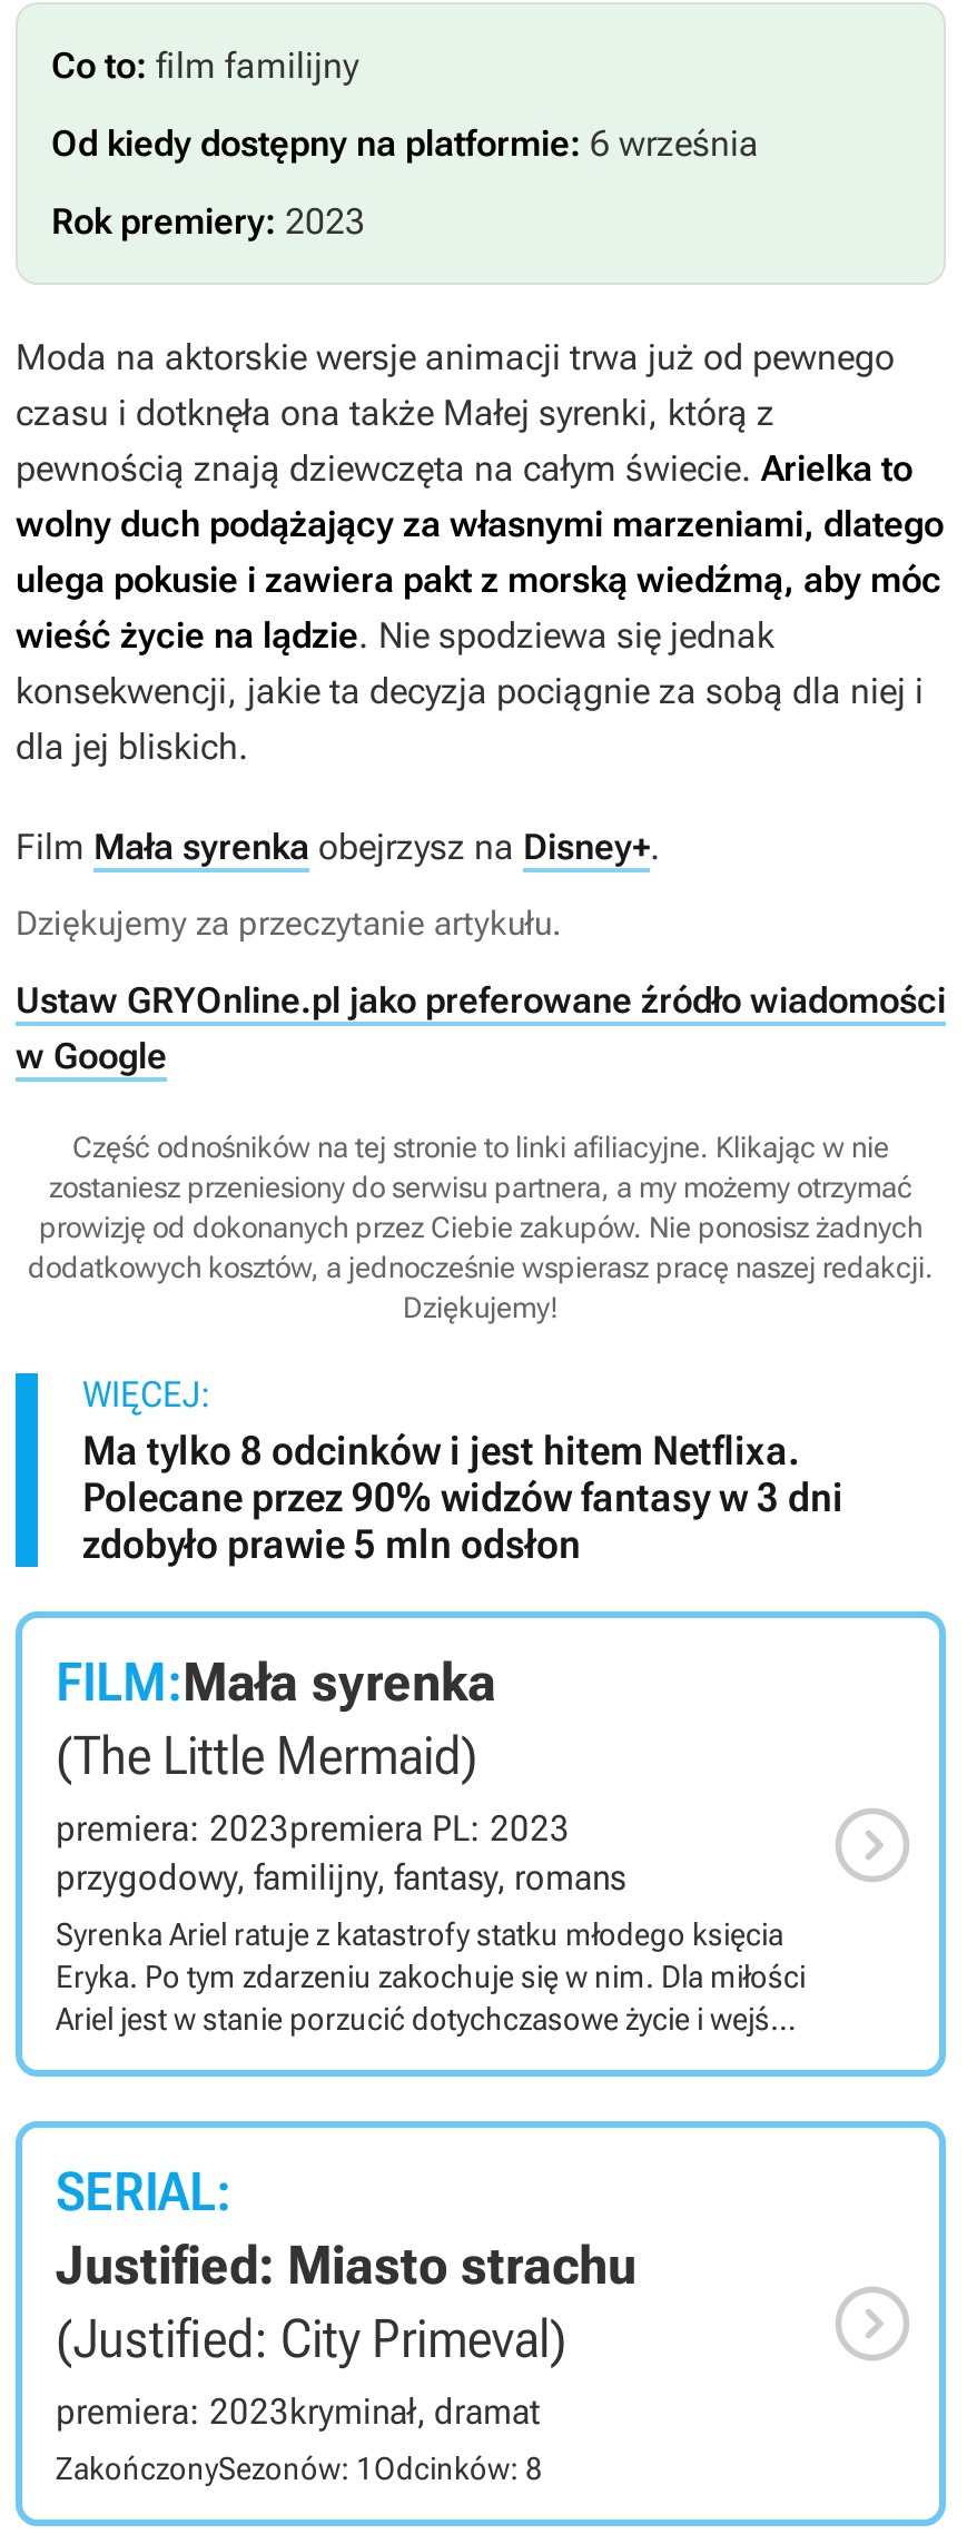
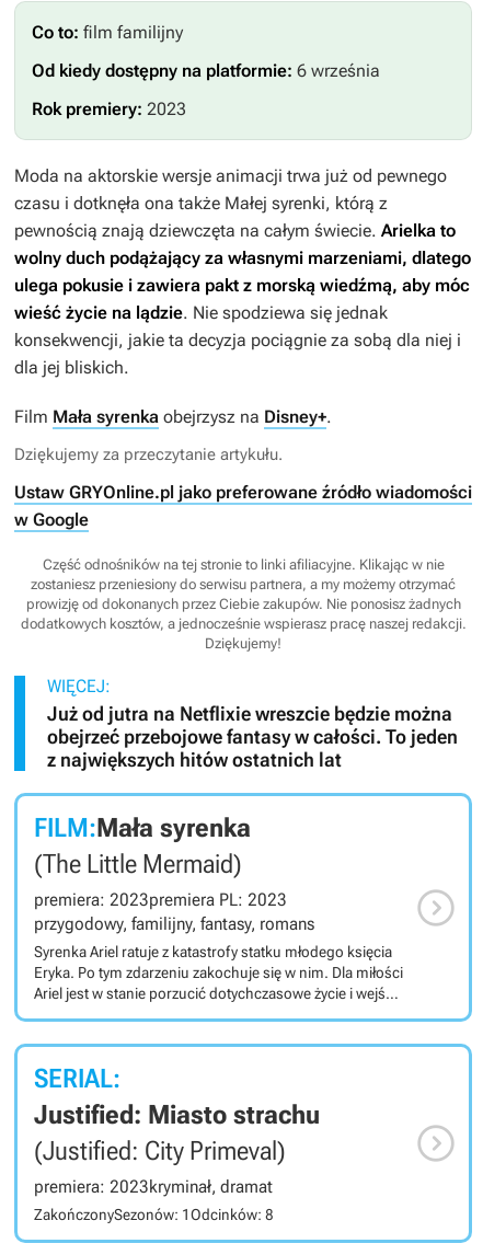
- Ma tylko 8 odcinków i jest hitem Netflixa.
- Polecane przez 90% widzów fantasy w 3 dni
- zdobyło prawie 5 mln odsłon
+ Już od jutra na Netflixie wreszcie będzie można
+ obejrzeć przebojowe fantasy w całości. To jeden
+ z największych hitów ostatnich lat
